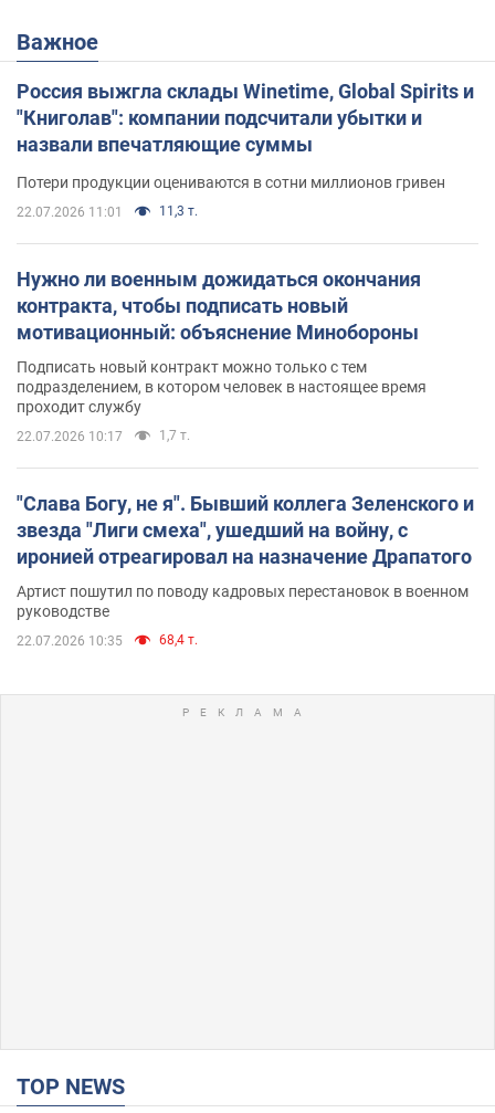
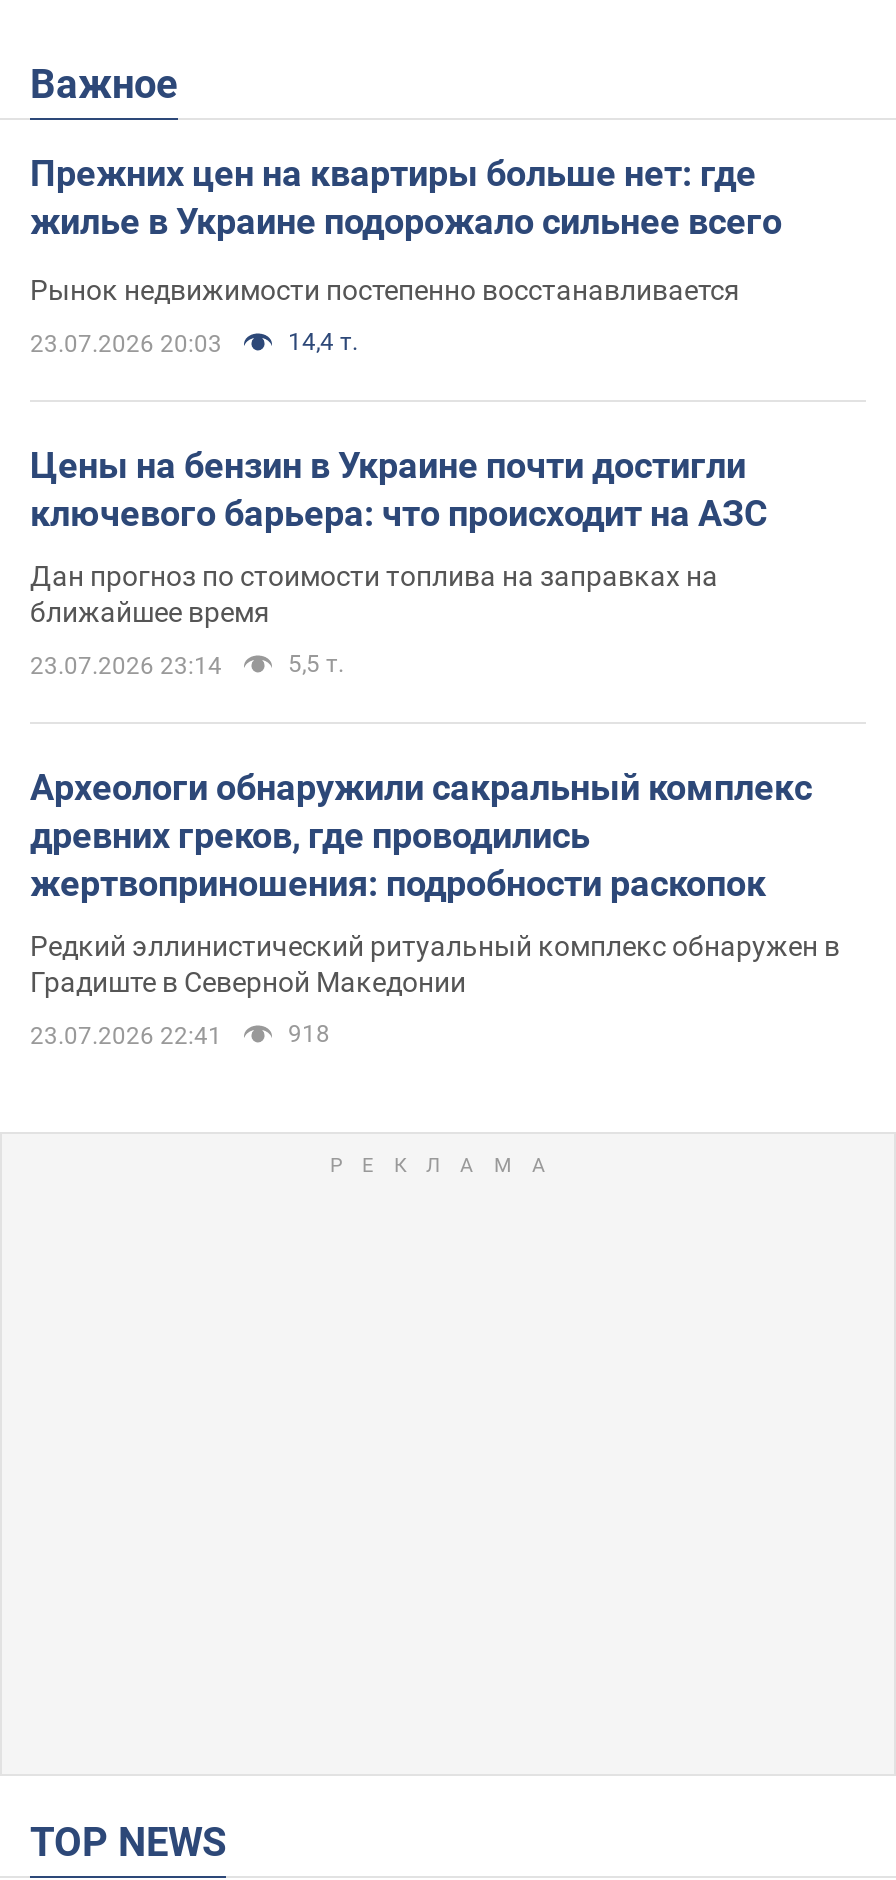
- Россия выжгла склады Winetime, Global Spirits и
- "Книголав": компании подсчитали убытки и
- назвали впечатляющие суммы
+ Прежних цен на квартиры больше нет: где
+ жилье в Украине подорожало сильнее всего

- Потери продукции оцениваются в сотни миллионов гривен
+ Рынок недвижимости постепенно восстанавливается

- 22.07.2026 11:01
- 11,3 т.
+ 23.07.2026 20:03
+ 14,4 т.

- Нужно ли военным дожидаться окончания
- контракта, чтобы подписать новый
- мотивационный: объяснение Минобороны
+ Цены на бензин в Украине почти достигли
+ ключевого барьера: что происходит на АЗС

- Подписать новый контракт можно только с тем
- подразделением, в котором человек в настоящее время
- проходит службу
+ Дан прогноз по стоимости топлива на заправках на
+ ближайшее время

- 22.07.2026 10:17
- 1,7 т.
+ 23.07.2026 23:14
+ 5,5 т.

- "Слава Богу, не я". Бывший коллега Зеленского и
- звезда "Лиги смеха", ушедший на войну, с
- иронией отреагировал на назначение Драпатого
+ Археологи обнаружили сакральный комплекс
+ древних греков, где проводились
+ жертвоприношения: подробности раскопок

- Артист пошутил по поводу кадровых перестановок в военном
- руководстве
+ Редкий эллинистический ритуальный комплекс обнаружен в
+ Градиште в Северной Македонии

- 22.07.2026 10:35
- 68,4 т.
+ 23.07.2026 22:41
+ 918
